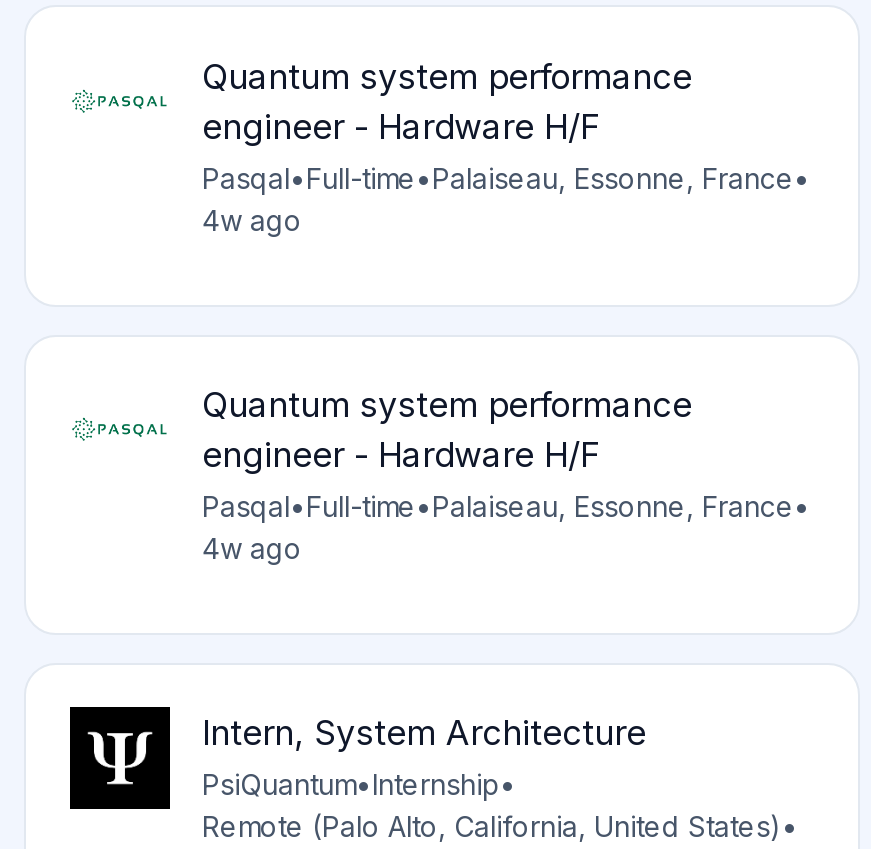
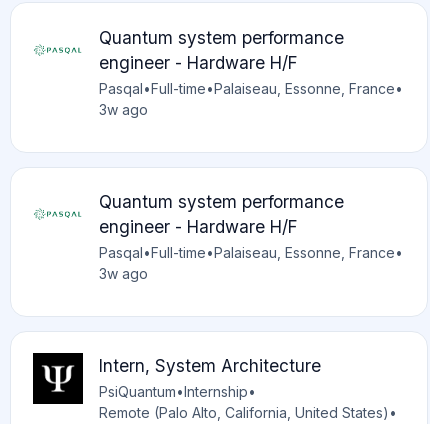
- 4w ago
+ 3w ago

- 4w ago
+ 3w ago
